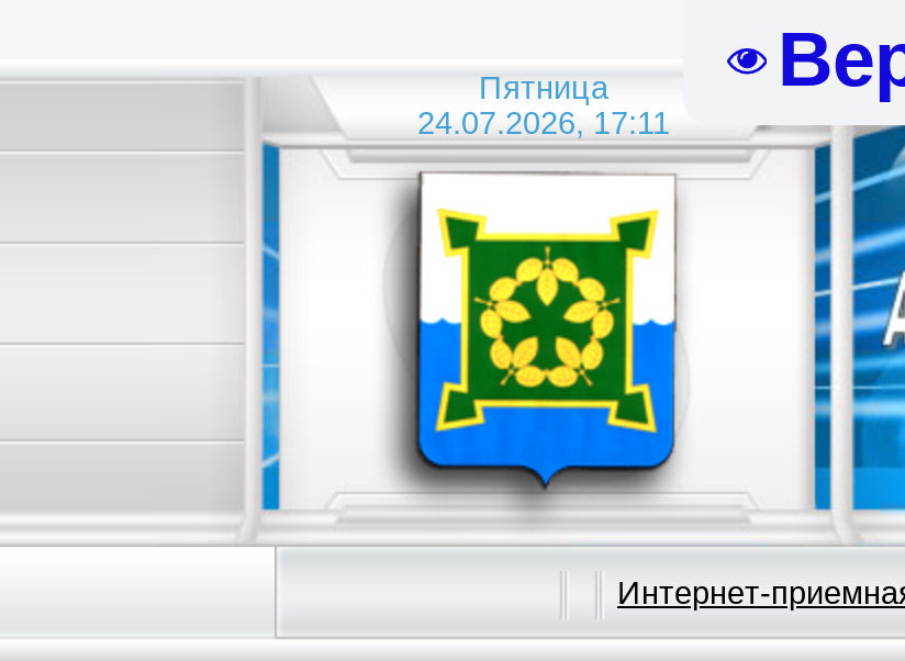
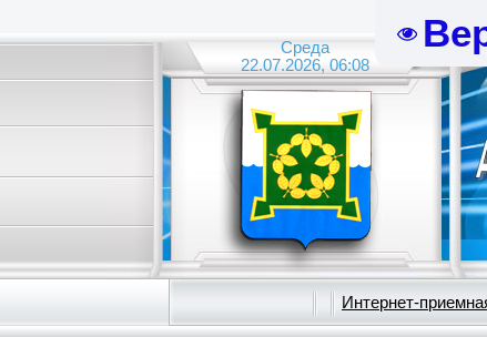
- Пятница
- 24.07.2026, 17:11
+ Среда
+ 22.07.2026, 06:08
